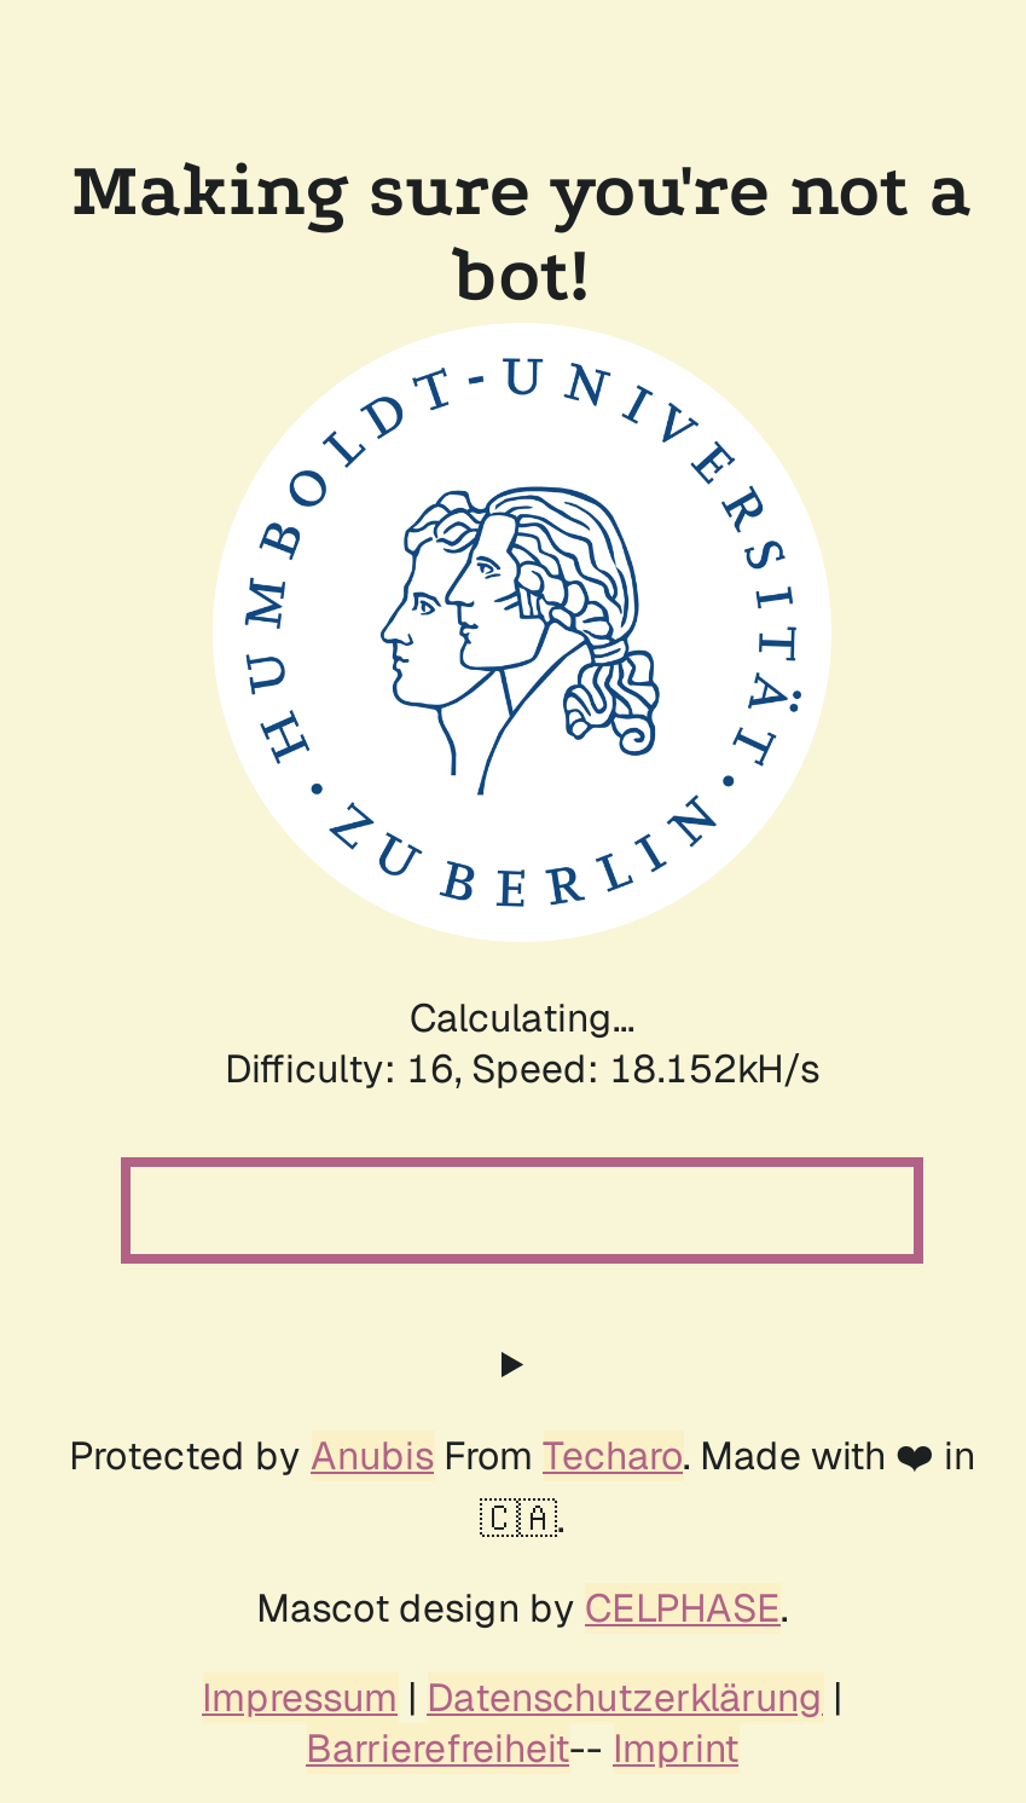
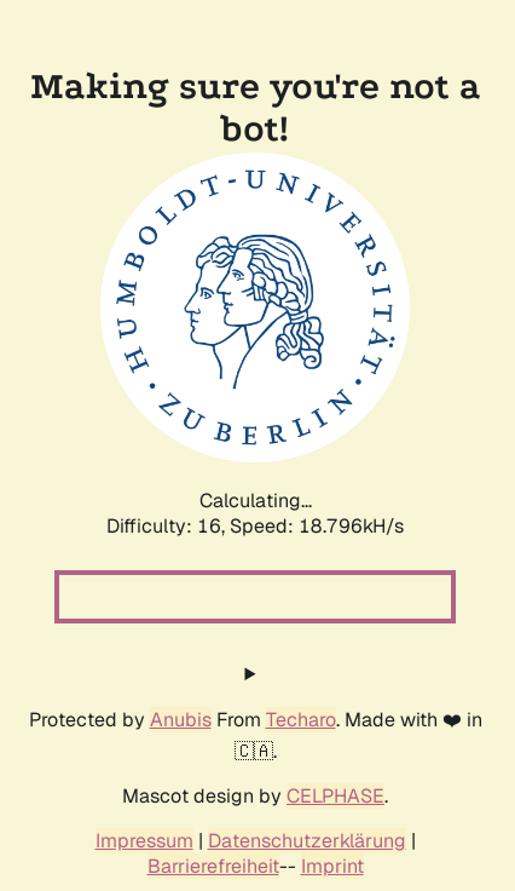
- Difficulty: 16, Speed: 18.152kH/s
+ Difficulty: 16, Speed: 18.796kH/s
